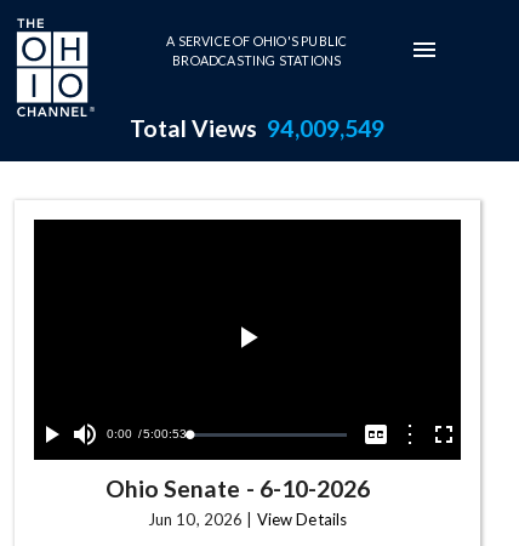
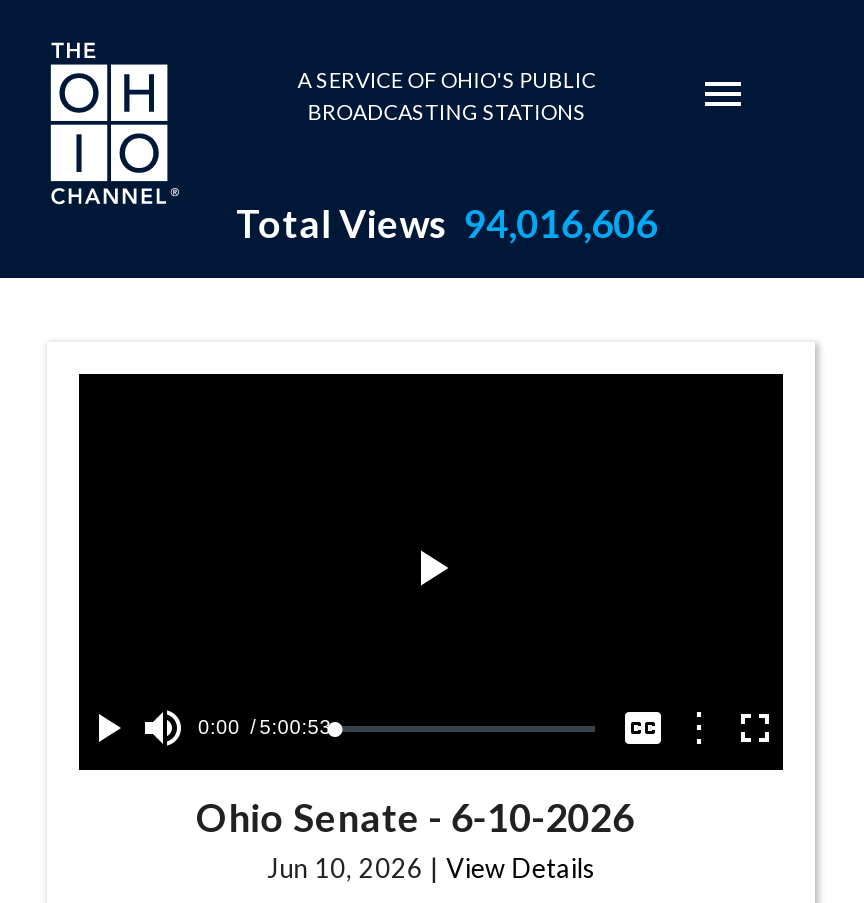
- Total Views 94,009,549
+ Total Views 94,016,606
